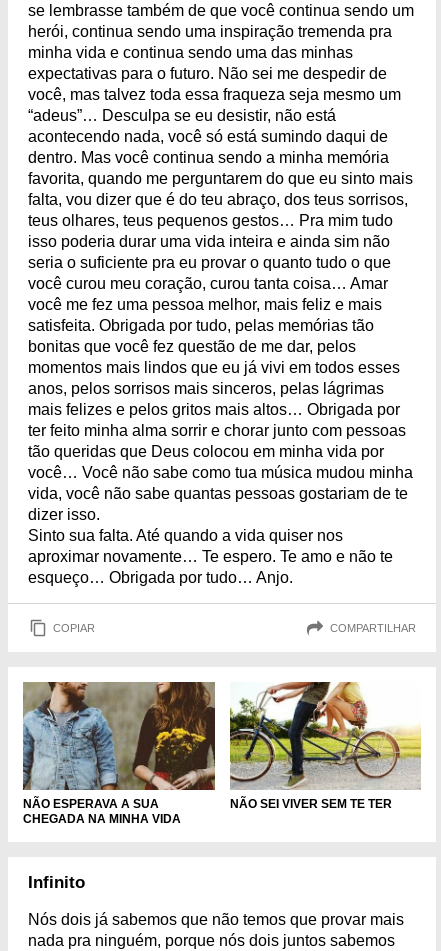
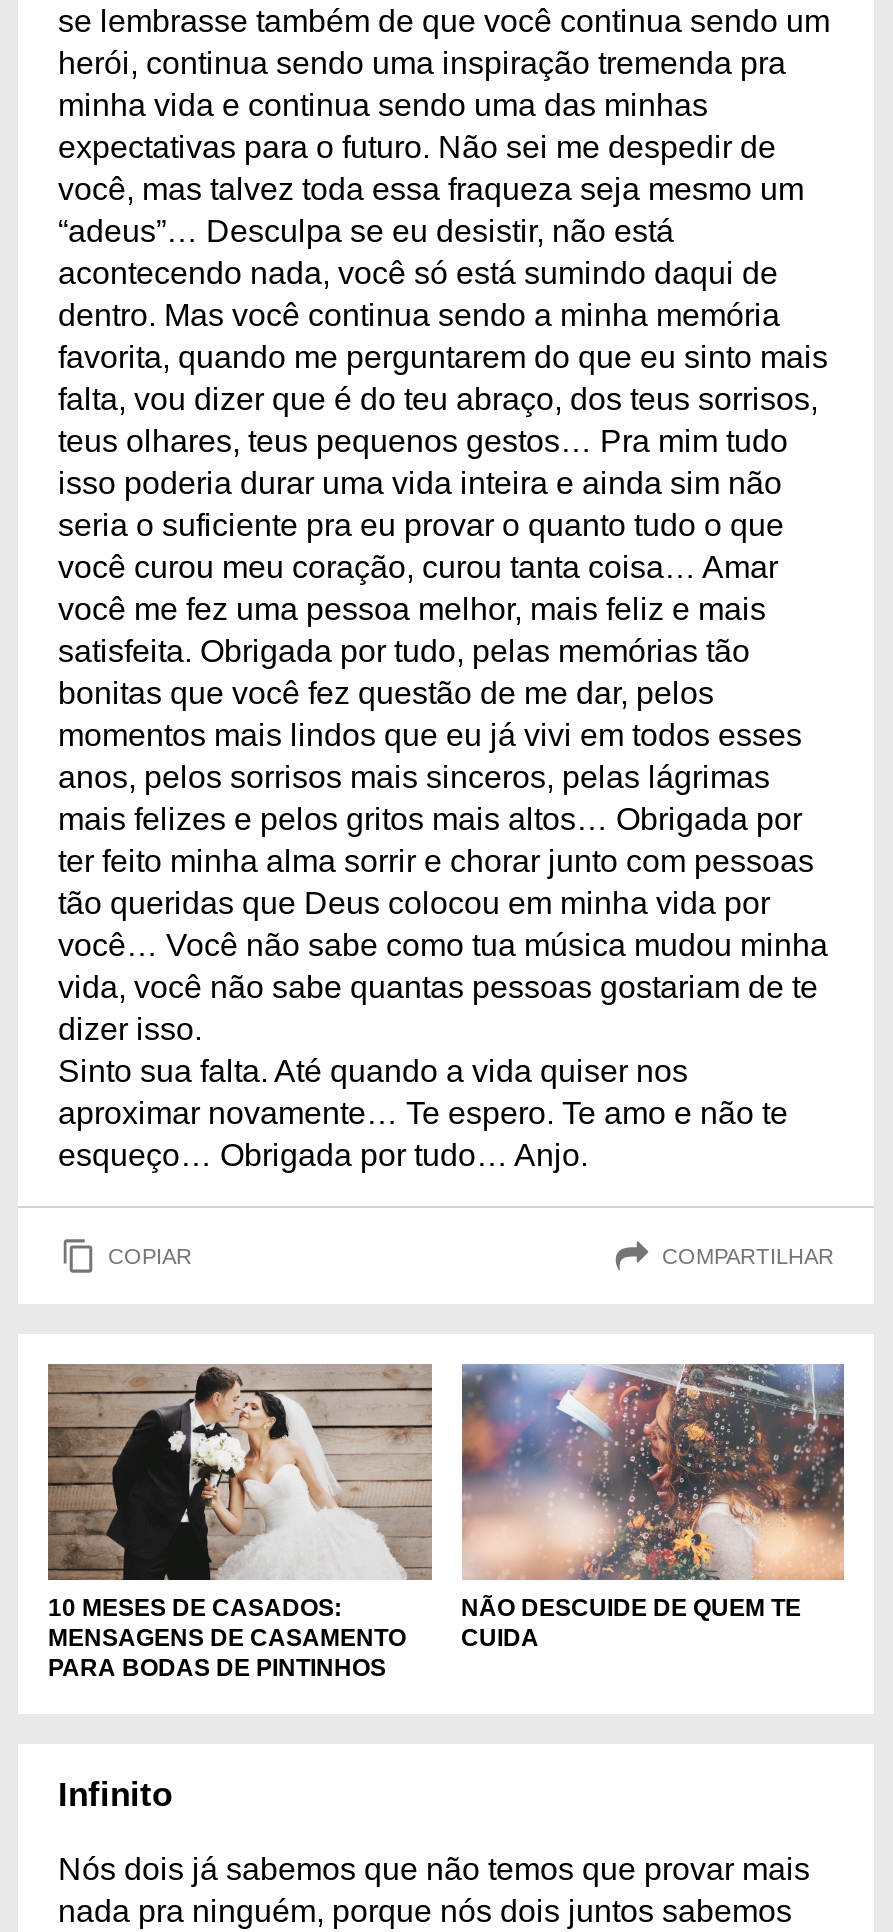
- [image]
- NÃO ESPERAVA A SUA
- CHEGADA NA MINHA VIDA
+ [image]
+ 10 MESES DE CASADOS:
+ MENSAGENS DE CASAMENTO
+ PARA BODAS DE PINTINHOS

- [image]
- NÃO SEI VIVER SEM TE TER
+ [image]
+ NÃO DESCUIDE DE QUEM TE
+ CUIDA
